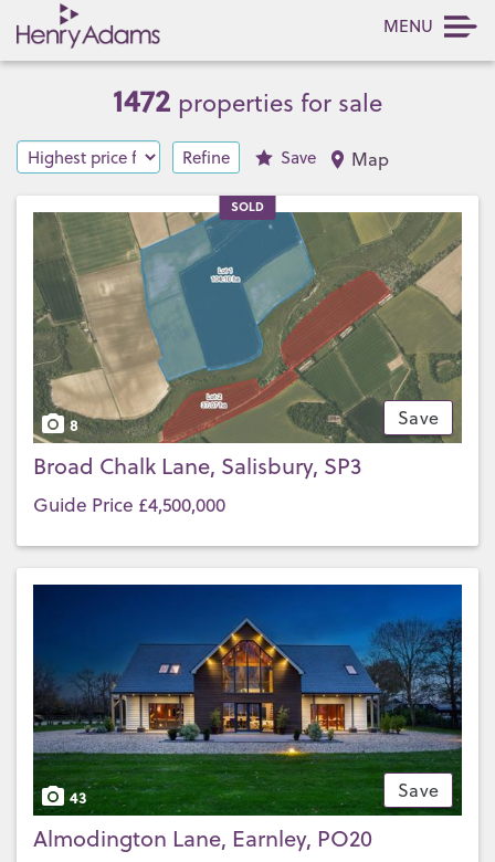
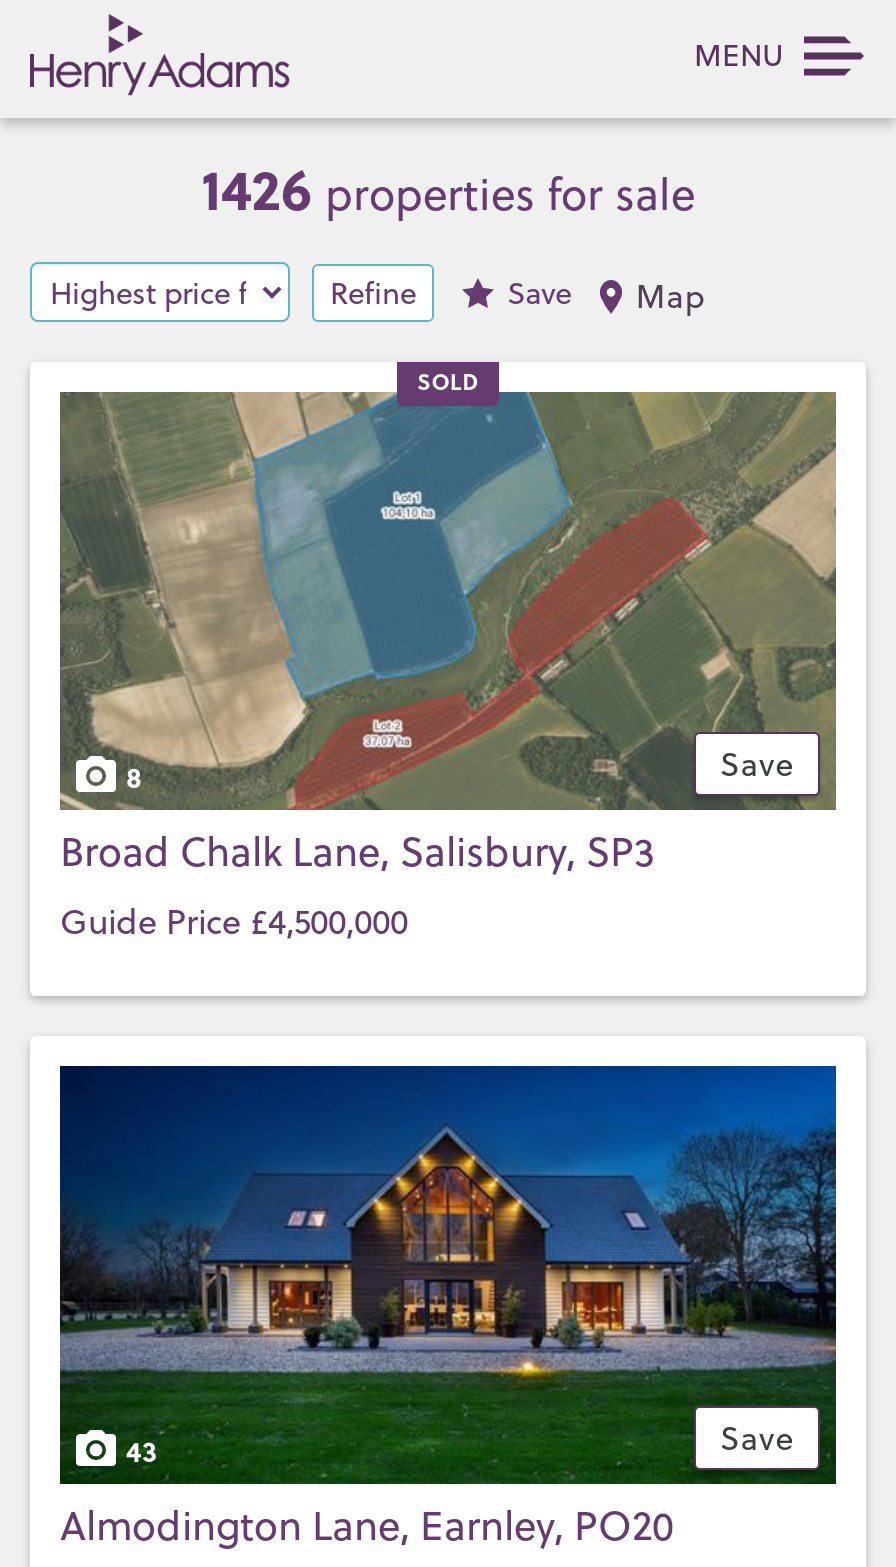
- 1472 properties for sale
+ 1426 properties for sale
